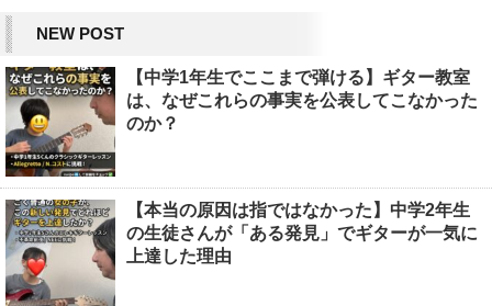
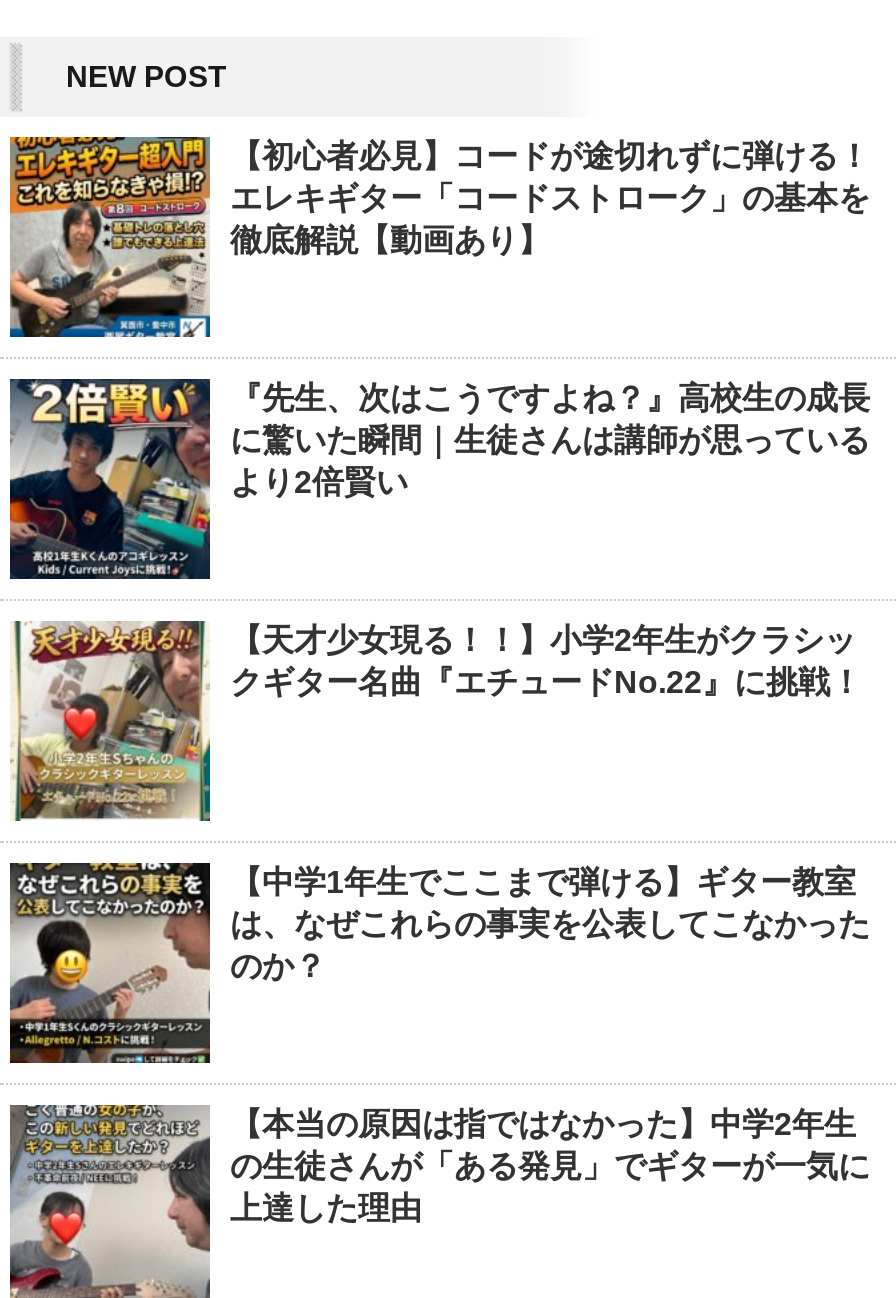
+ [image]
+ 【初心者必見】コードが途切れずに弾ける！
+ エレキギター「コードストローク」の基本を
+ 徹底解説【動画あり】

+ [image]
+ 『先生、次はこうですよね？』高校生の成長
+ に驚いた瞬間｜生徒さんは講師が思っている
+ より2倍賢い

+ [image]
+ 【天才少女現る！！】小学2年生がクラシッ
+ クギター名曲『エチュードNo.22』に挑戦！
